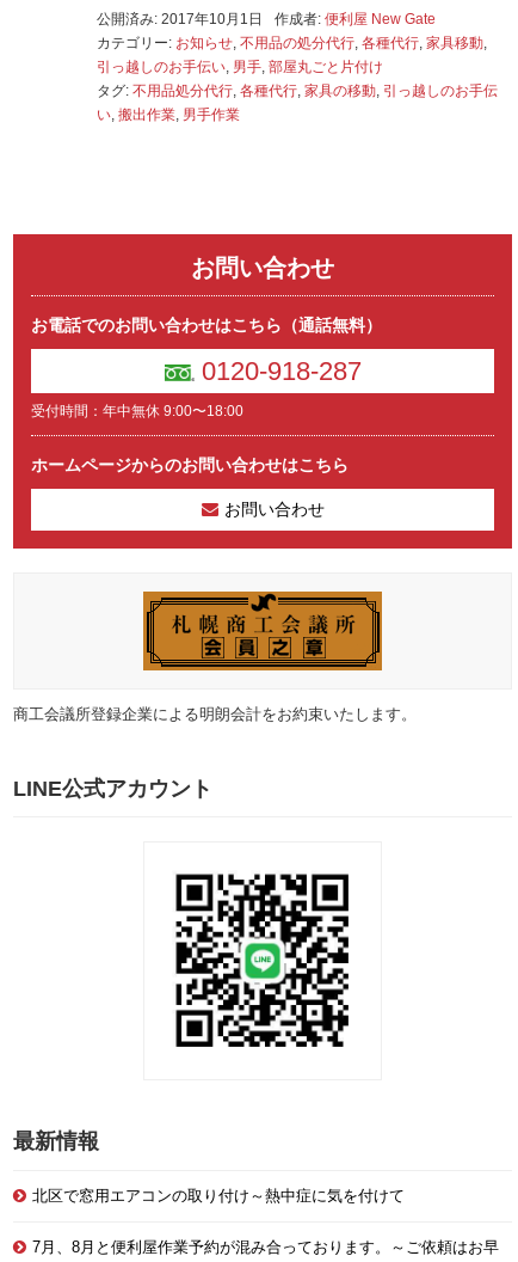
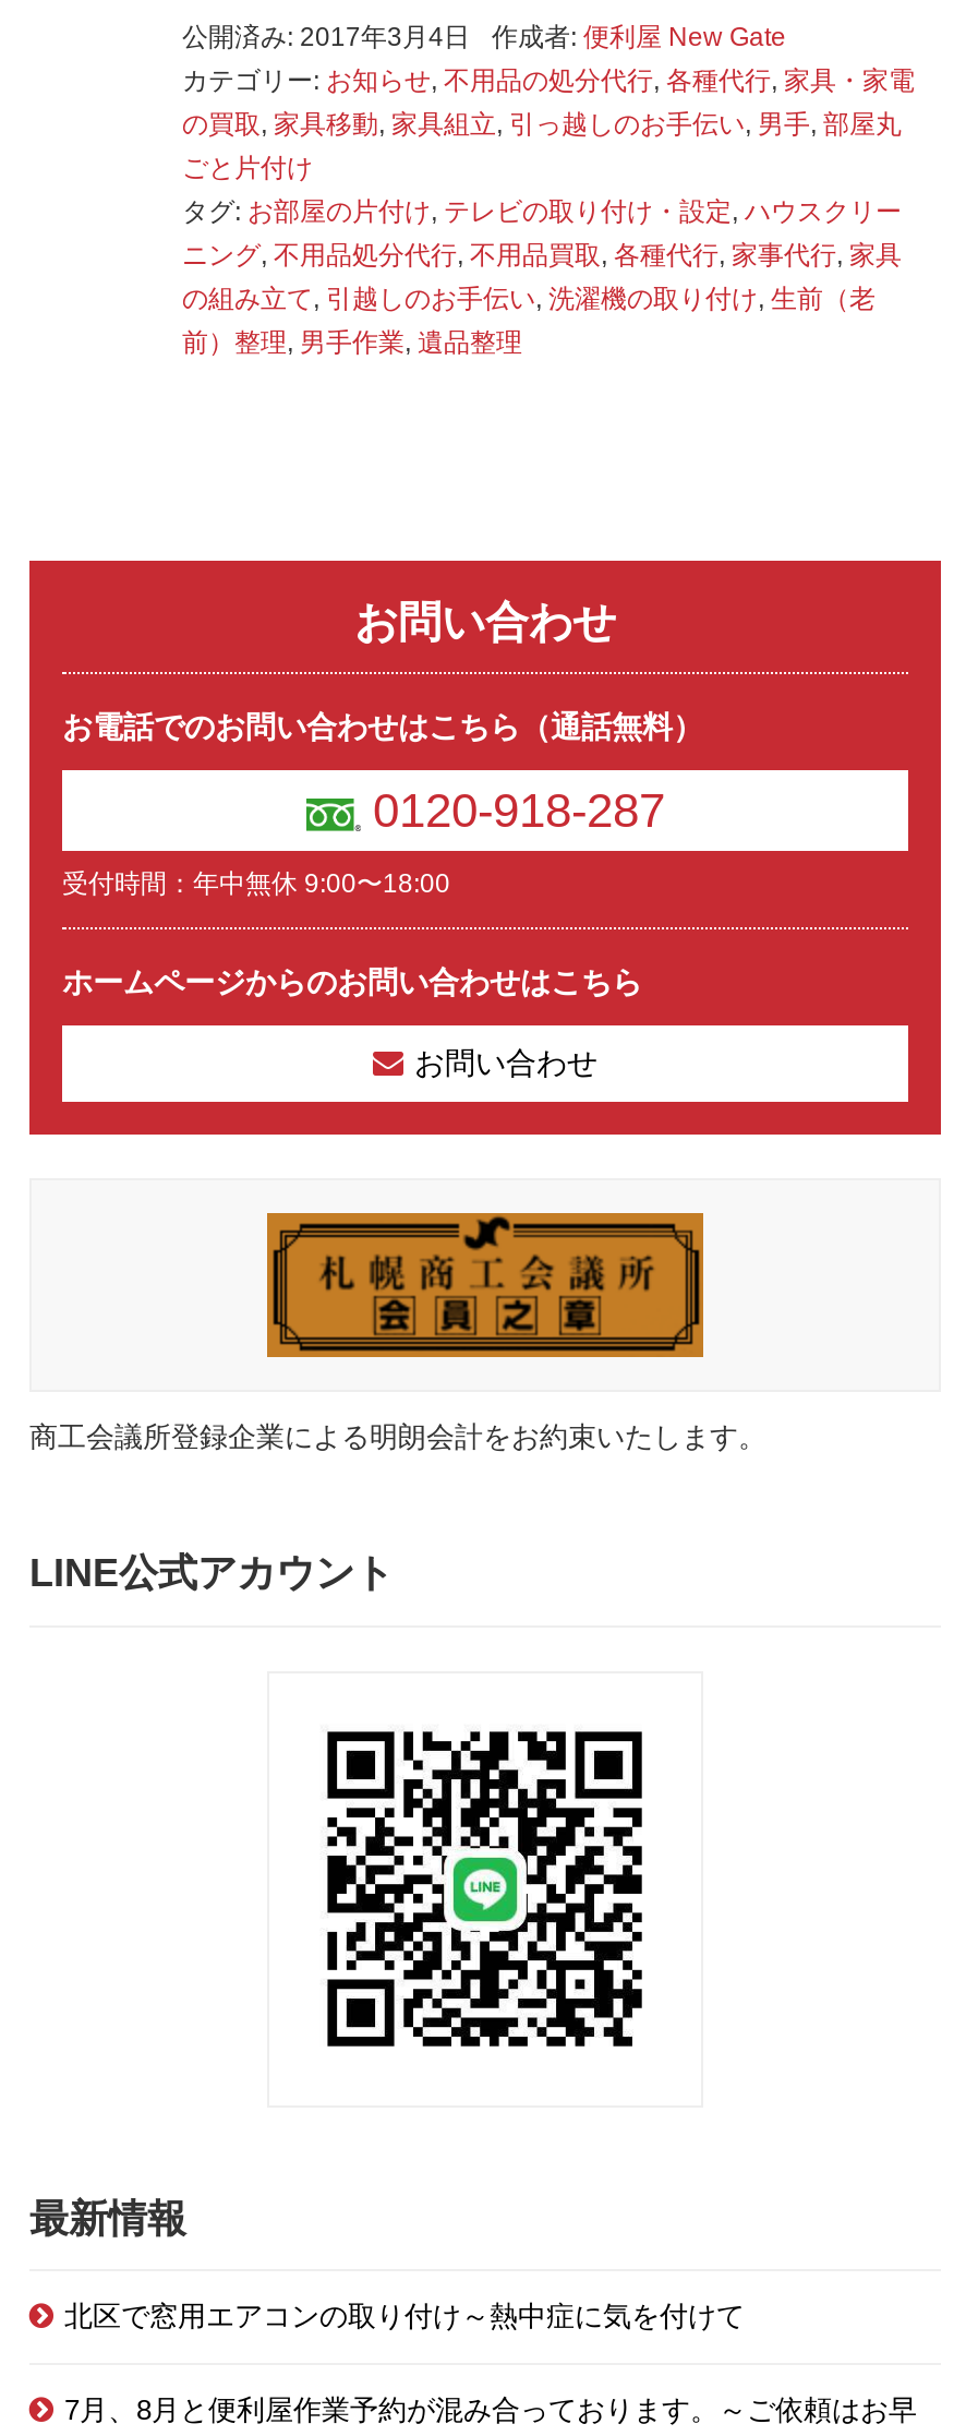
- 公開済み: 2017年10月1日
+ 公開済み: 2017年3月4日

- カテゴリー:お知らせ,不用品の処分代行,各種代行,家具移動,
- 引っ越しのお手伝い,男手,部屋丸ごと片付け
- タグ:不用品処分代行,各種代行,家具の移動,引っ越しのお手伝
- い,搬出作業,男手作業
+ カテゴリー:お知らせ,不用品の処分代行,各種代行,家具・家電
+ の買取,家具移動,家具組立,引っ越しのお手伝い,男手,部屋丸
+ ごと片付け
+ タグ:お部屋の片付け,テレビの取り付け・設定,ハウスクリー
+ ニング,不用品処分代行,不用品買取,各種代行,家事代行,家具
+ の組み立て,引越しのお手伝い,洗濯機の取り付け,生前（老
+ 前）整理,男手作業,遺品整理

moved down: [image]
